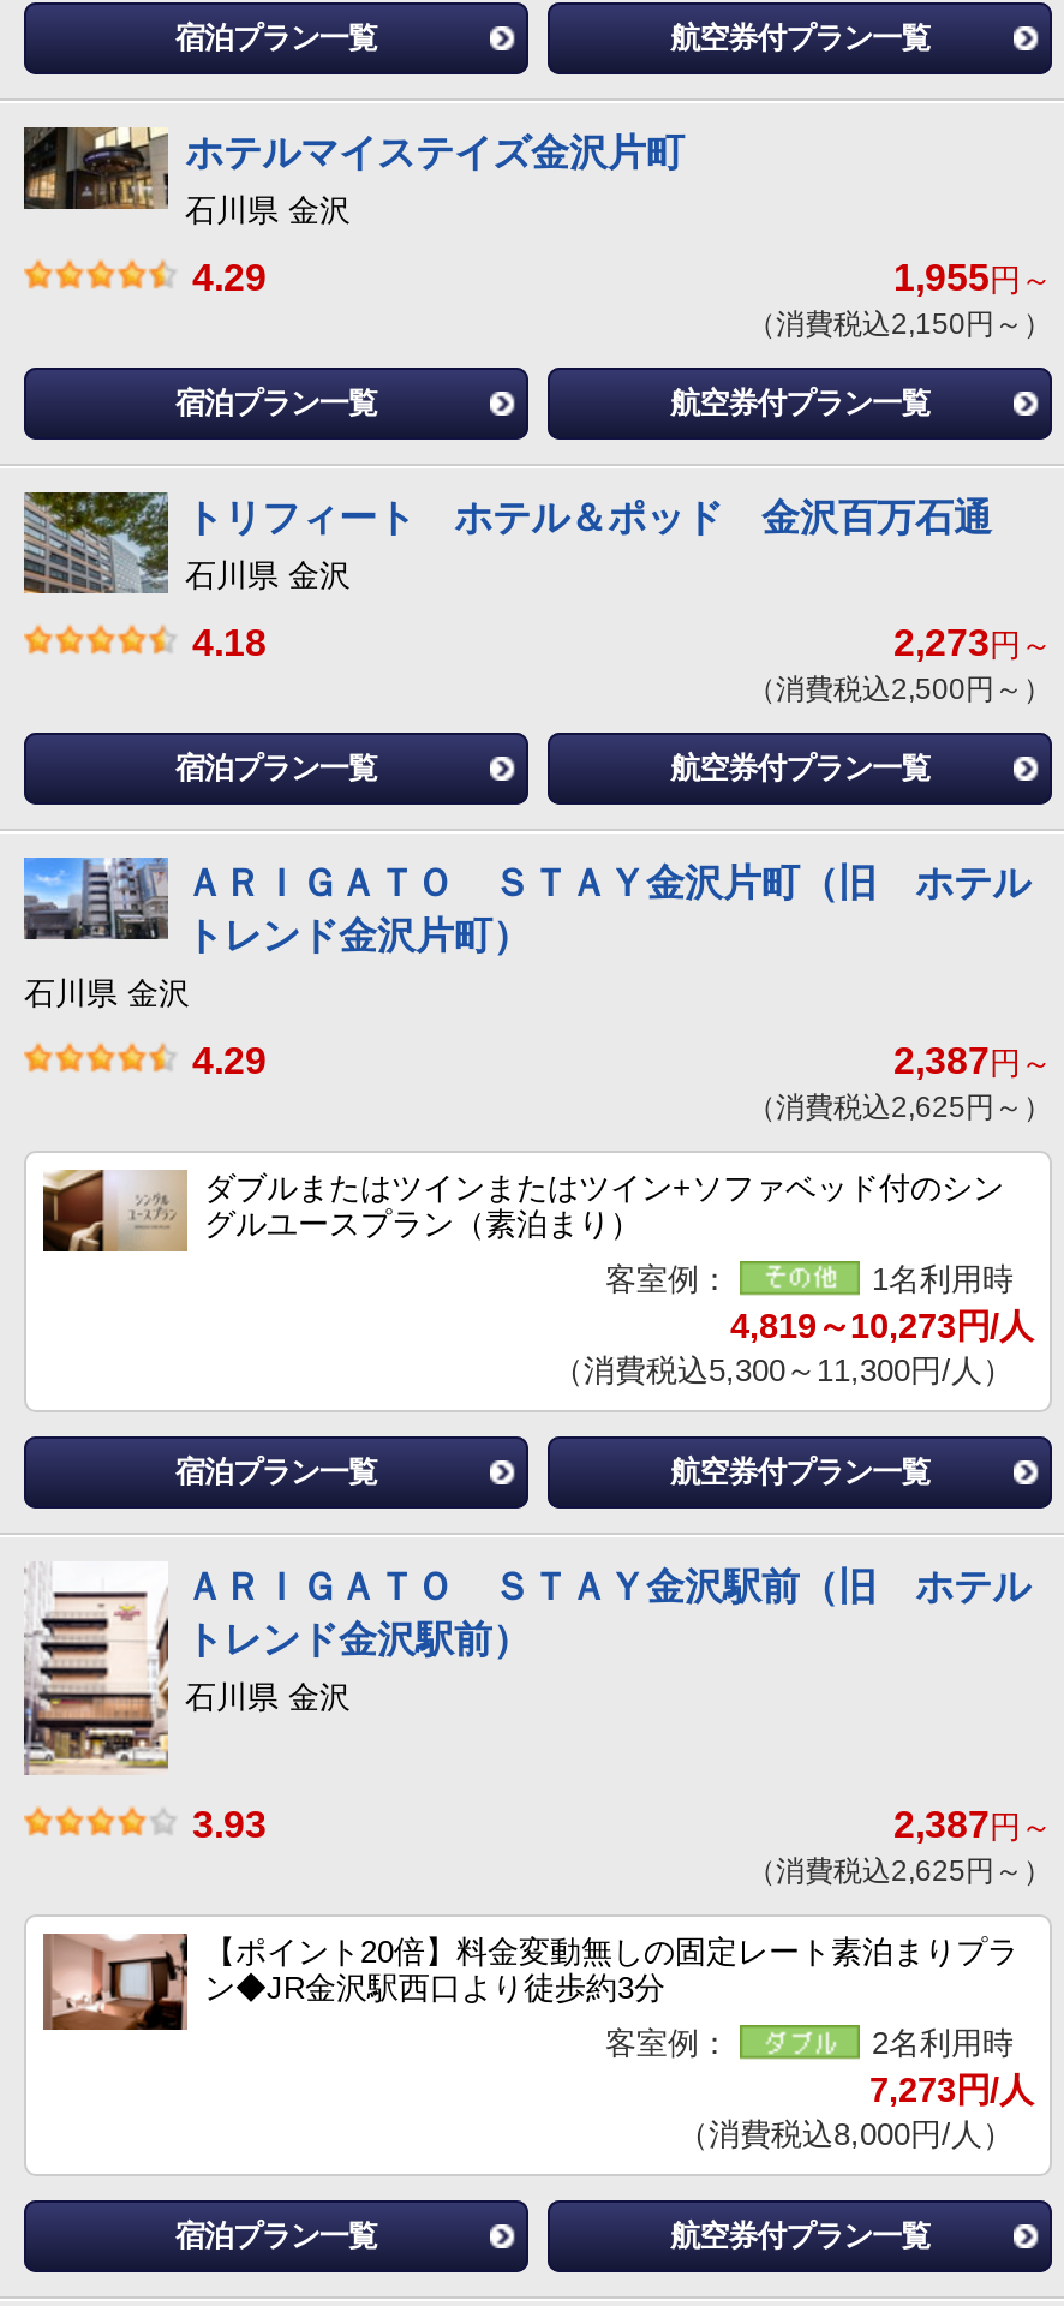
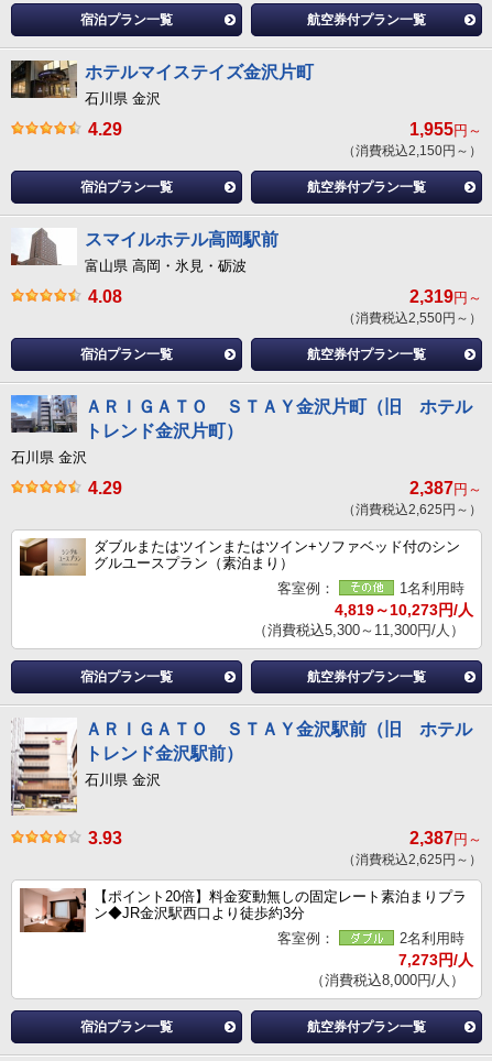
- [image]
- トリフィート ホテル＆ポッド 金沢百万石通
+ [image]
+ スマイルホテル高岡駅前

- 石川県 金沢
+ 富山県 高岡・氷見・砺波

- 4.18
- 2,273円～
- （消費税込2,500円～）
+ 4.08
+ 2,319円～
+ （消費税込2,550円～）
